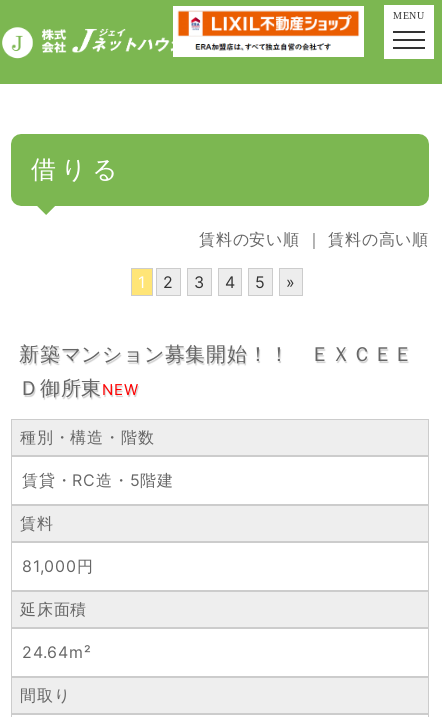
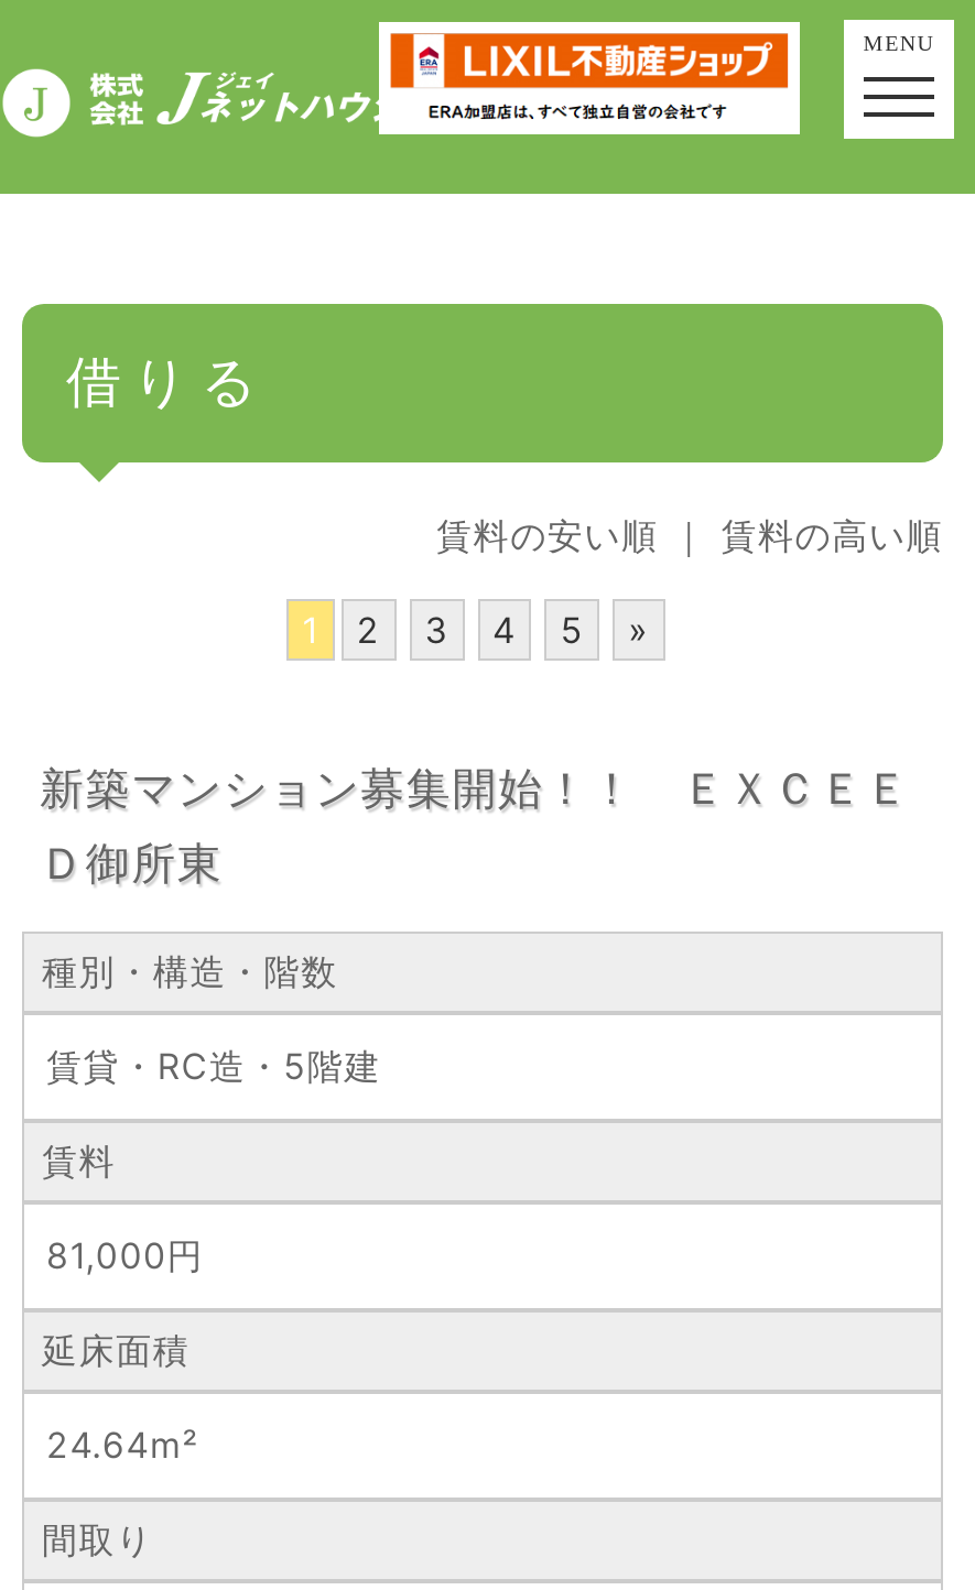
- Ｄ御所東NEW
+ Ｄ御所東
